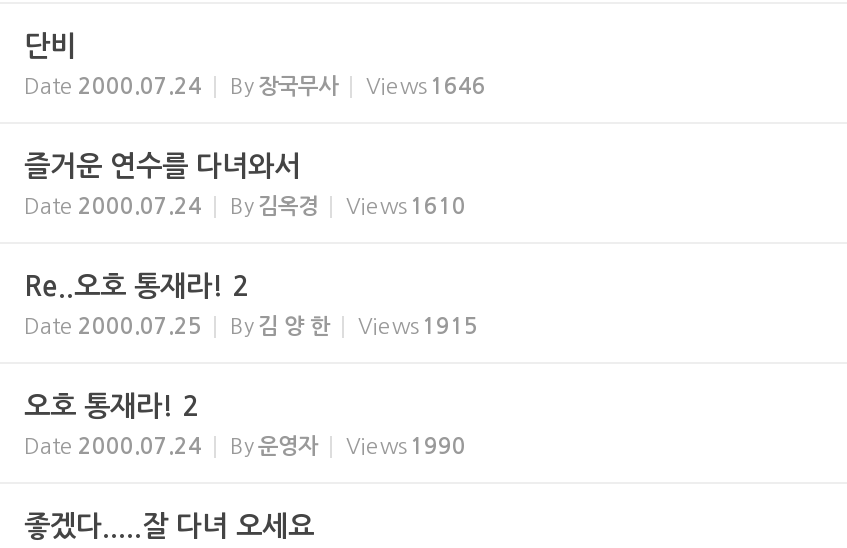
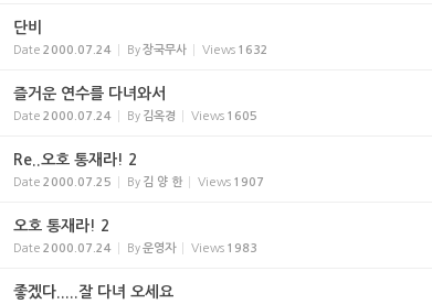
- Date 2000.07.24 By 장국무사 Views 1646
+ Date 2000.07.24 By 장국무사 Views 1632

- Date 2000.07.24 By 김옥경 Views 1610
+ Date 2000.07.24 By 김옥경 Views 1605

- Views 1915
+ Views 1907

- Views 1990
+ Views 1983
